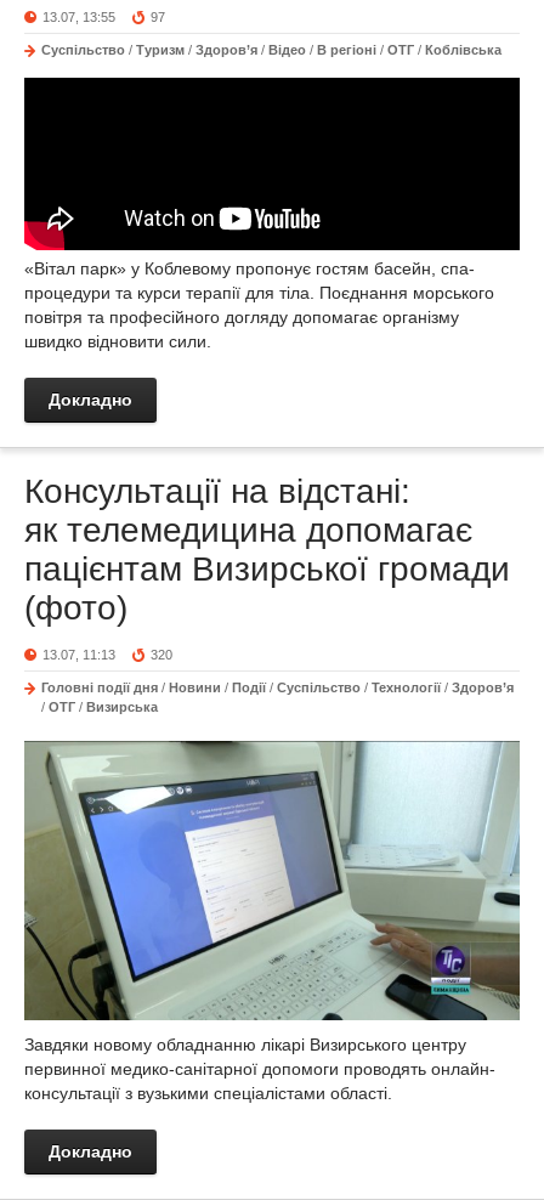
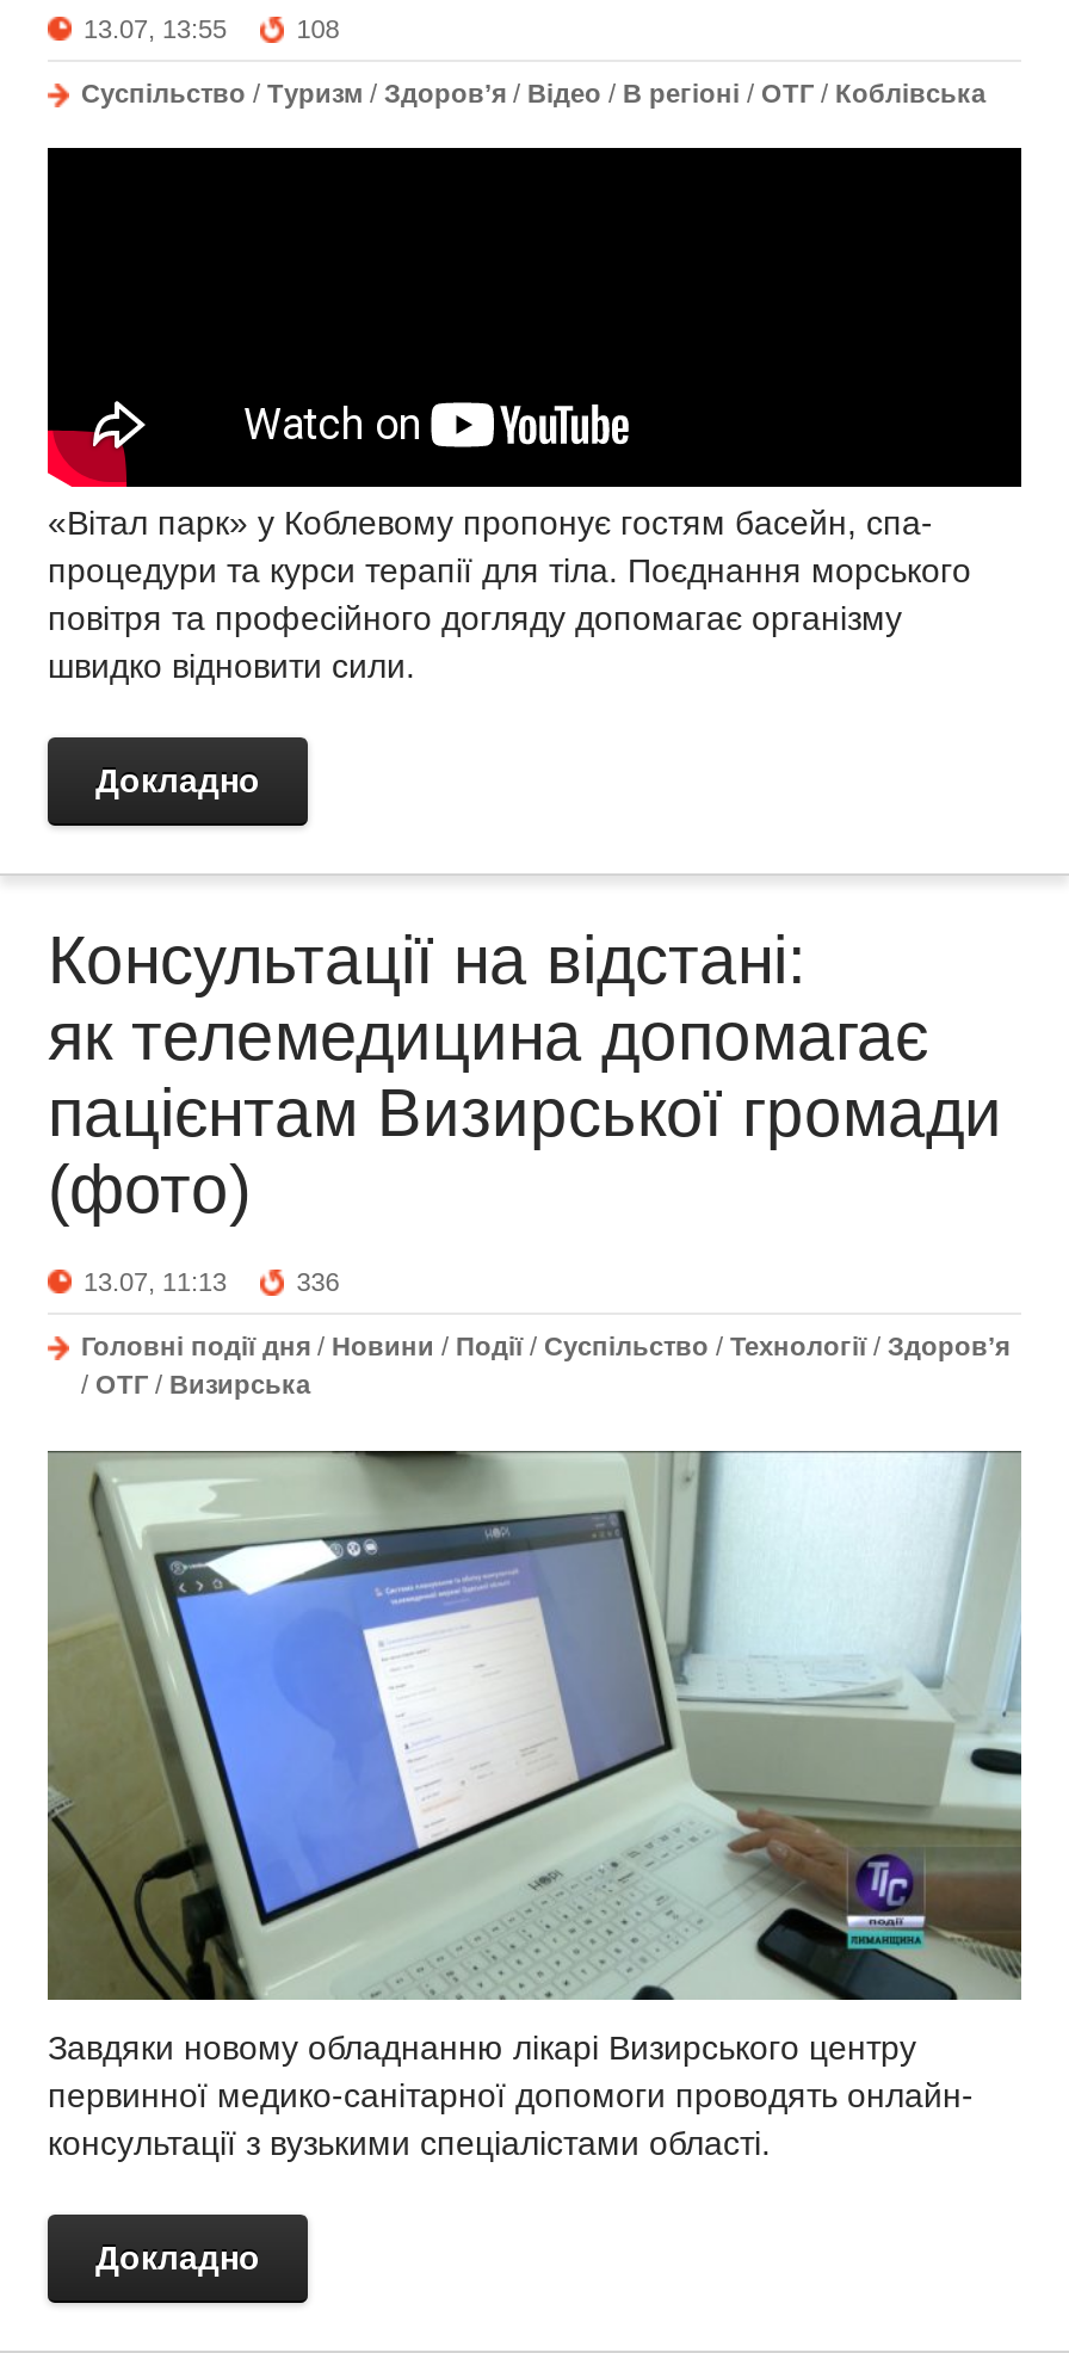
- 97
+ 108

- 320
+ 336
